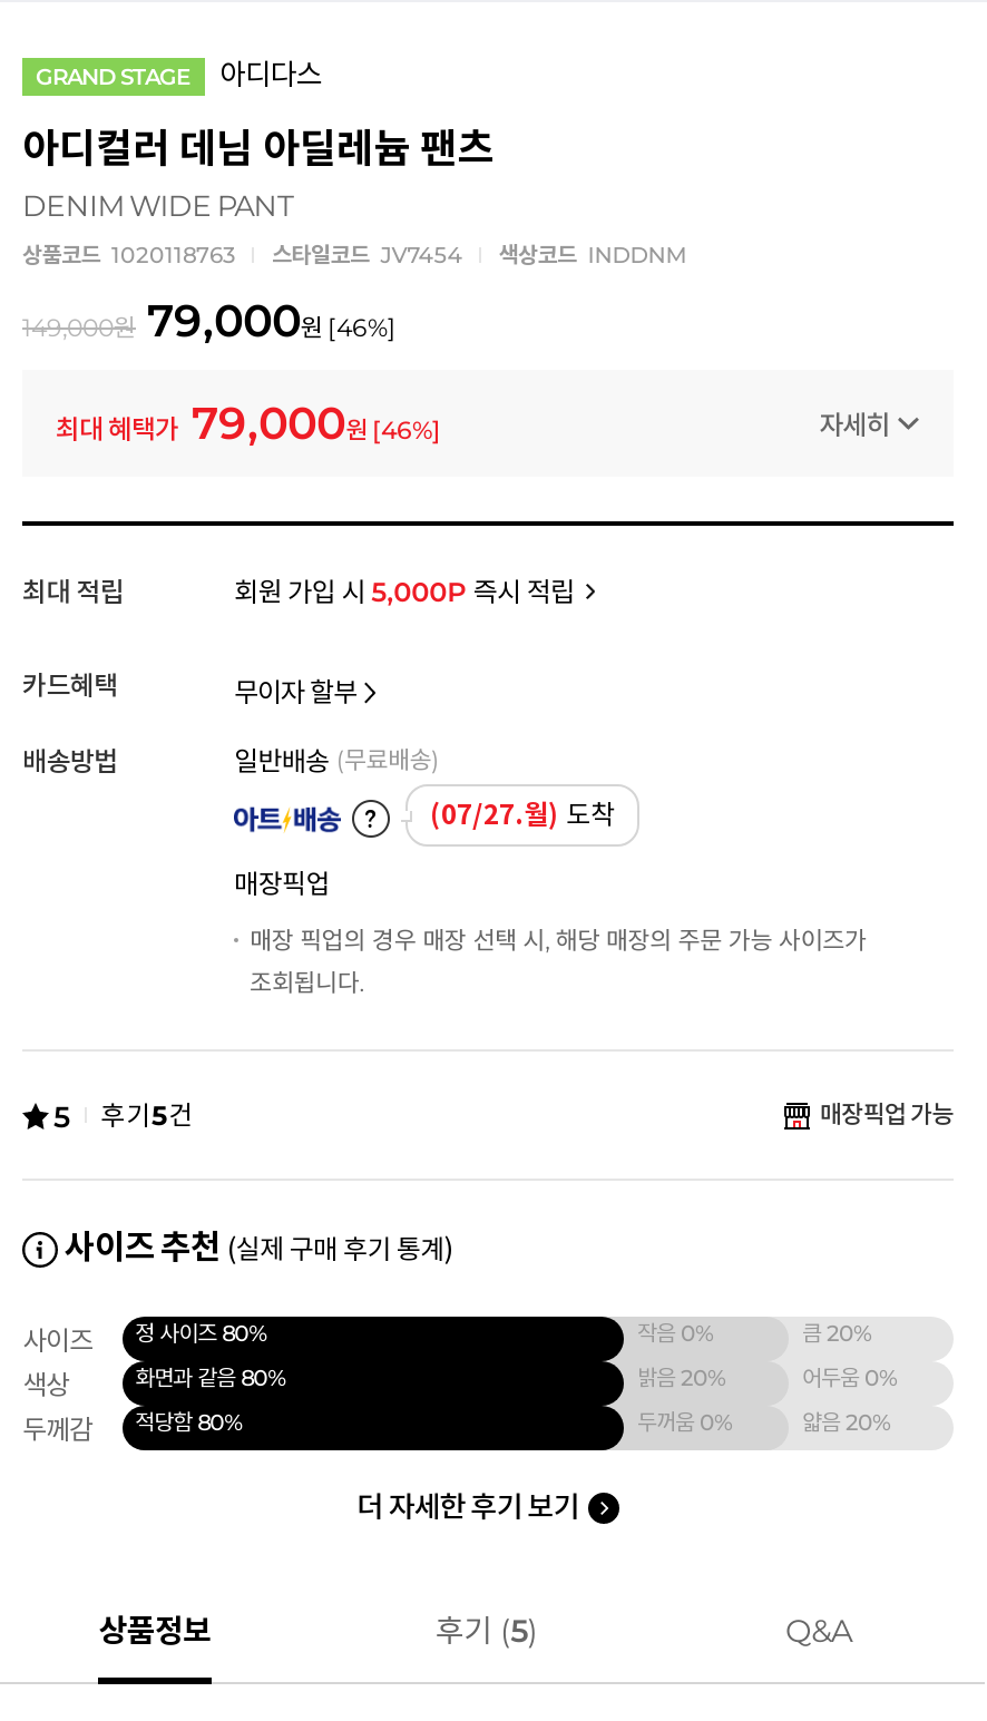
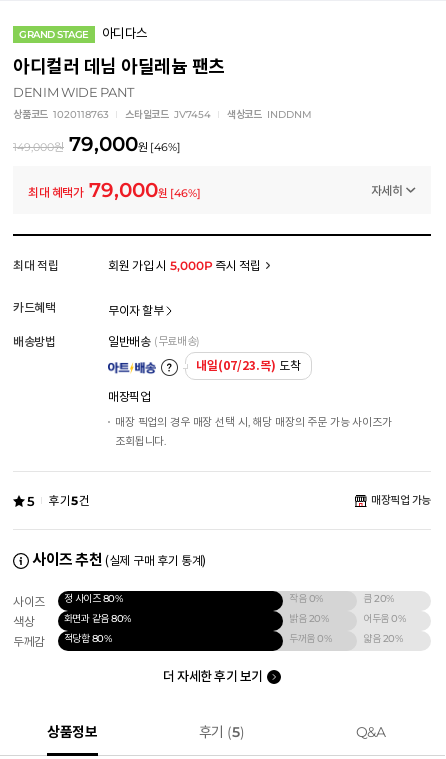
- (07/27.월) 도착
+ 내일(07/23.목) 도착
